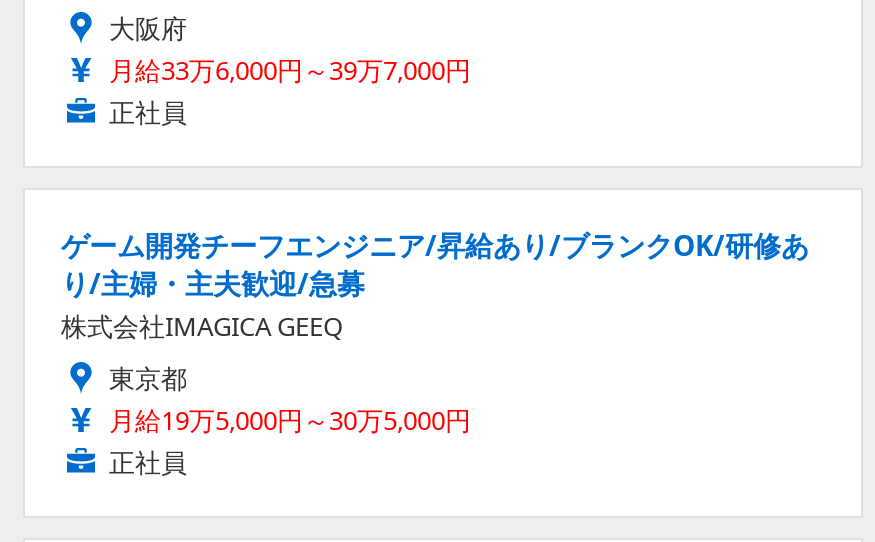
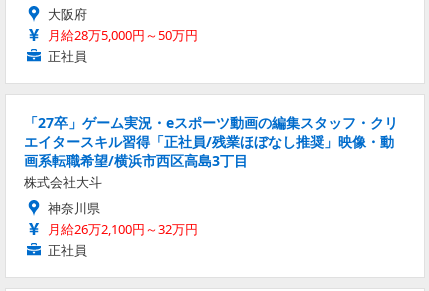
- 月給33万6,000円～39万7,000円
+ 月給28万5,000円～50万円

- ゲーム開発チーフエンジニア/昇給あり/ブランクOK/研修あ
- り/主婦・主夫歓迎/急募
- 株式会社IMAGICA GEEQ
- 東京都
- 月給19万5,000円～30万5,000円
+ 「27卒」ゲーム実況・eスポーツ動画の編集スタッフ・クリ
+ エイタースキル習得「正社員/残業ほぼなし推奨」映像・動
+ 画系転職希望/横浜市西区高島3丁目
+ 株式会社大斗
+ 神奈川県
+ 月給26万2,100円～32万円
